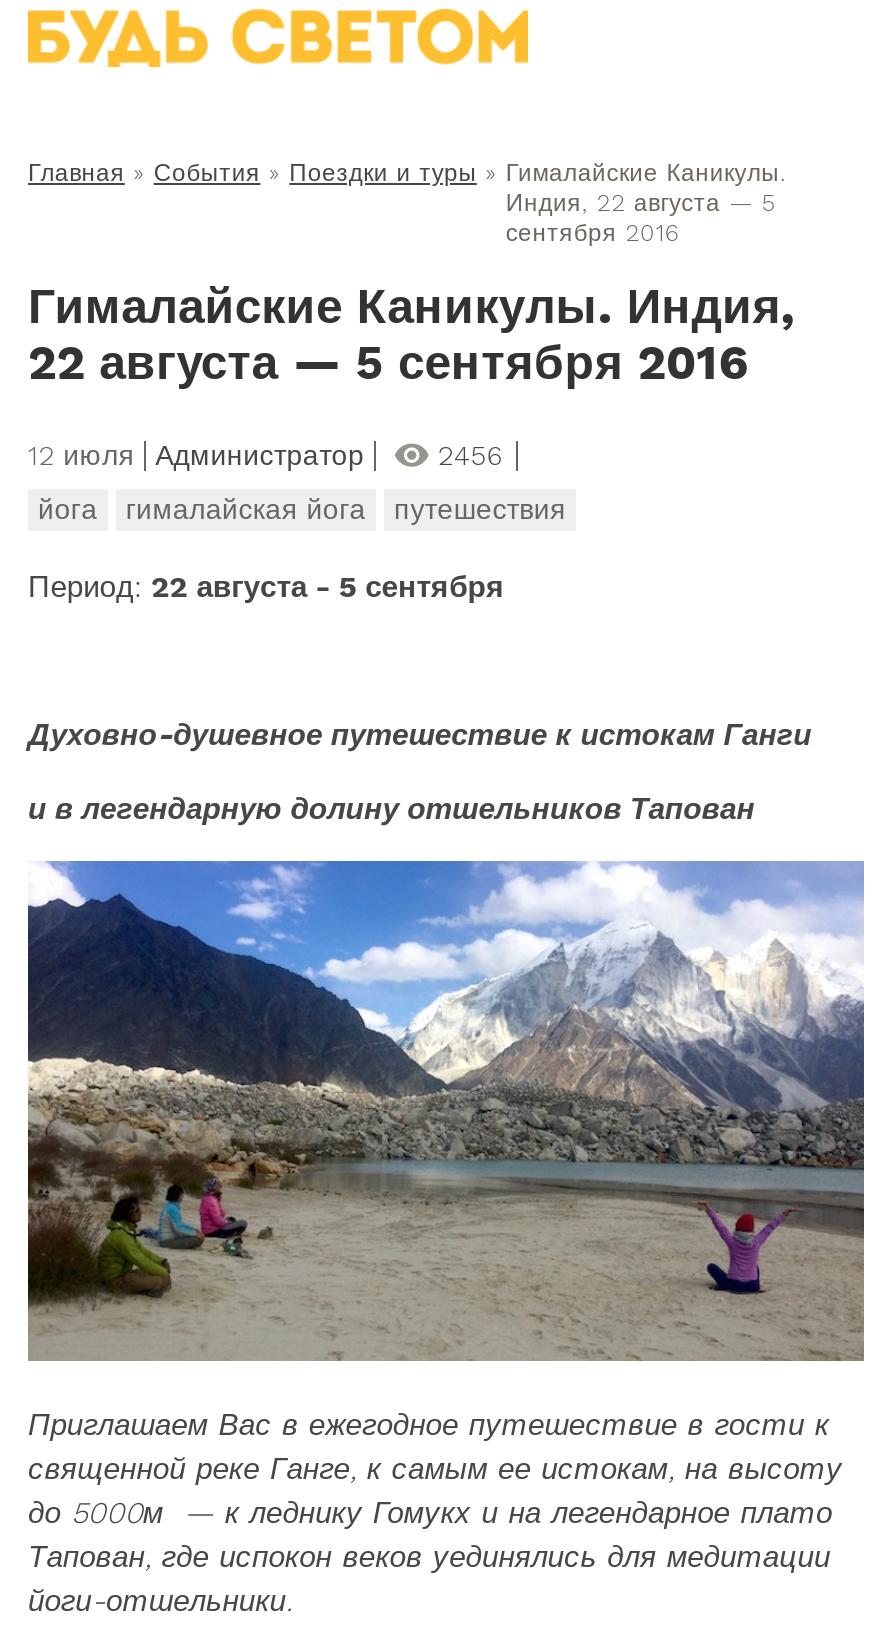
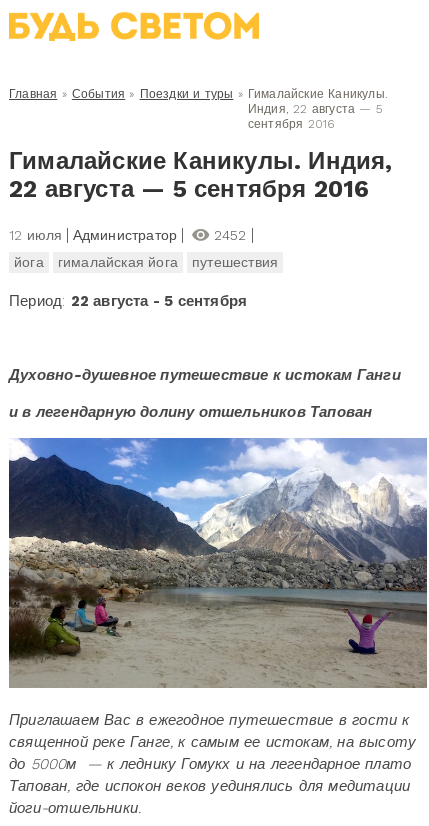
- 2456
+ 2452
